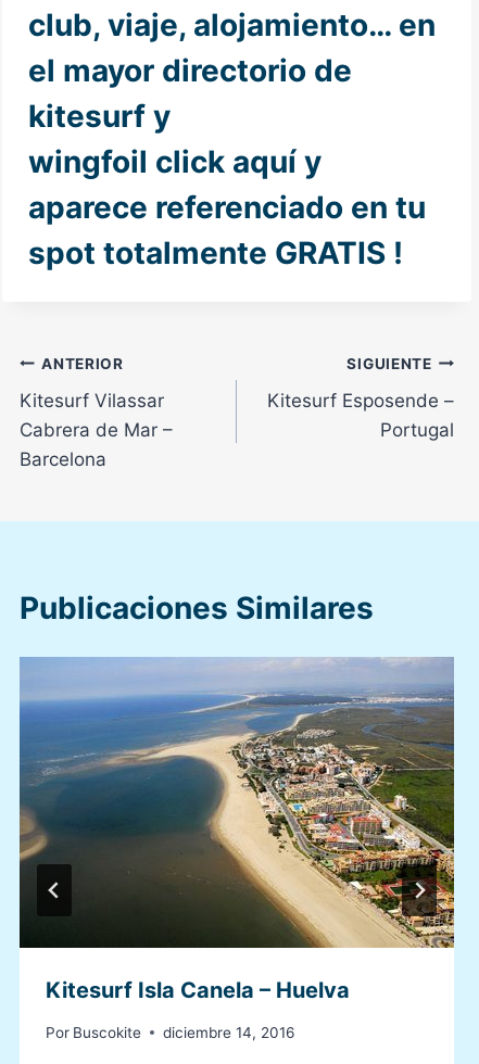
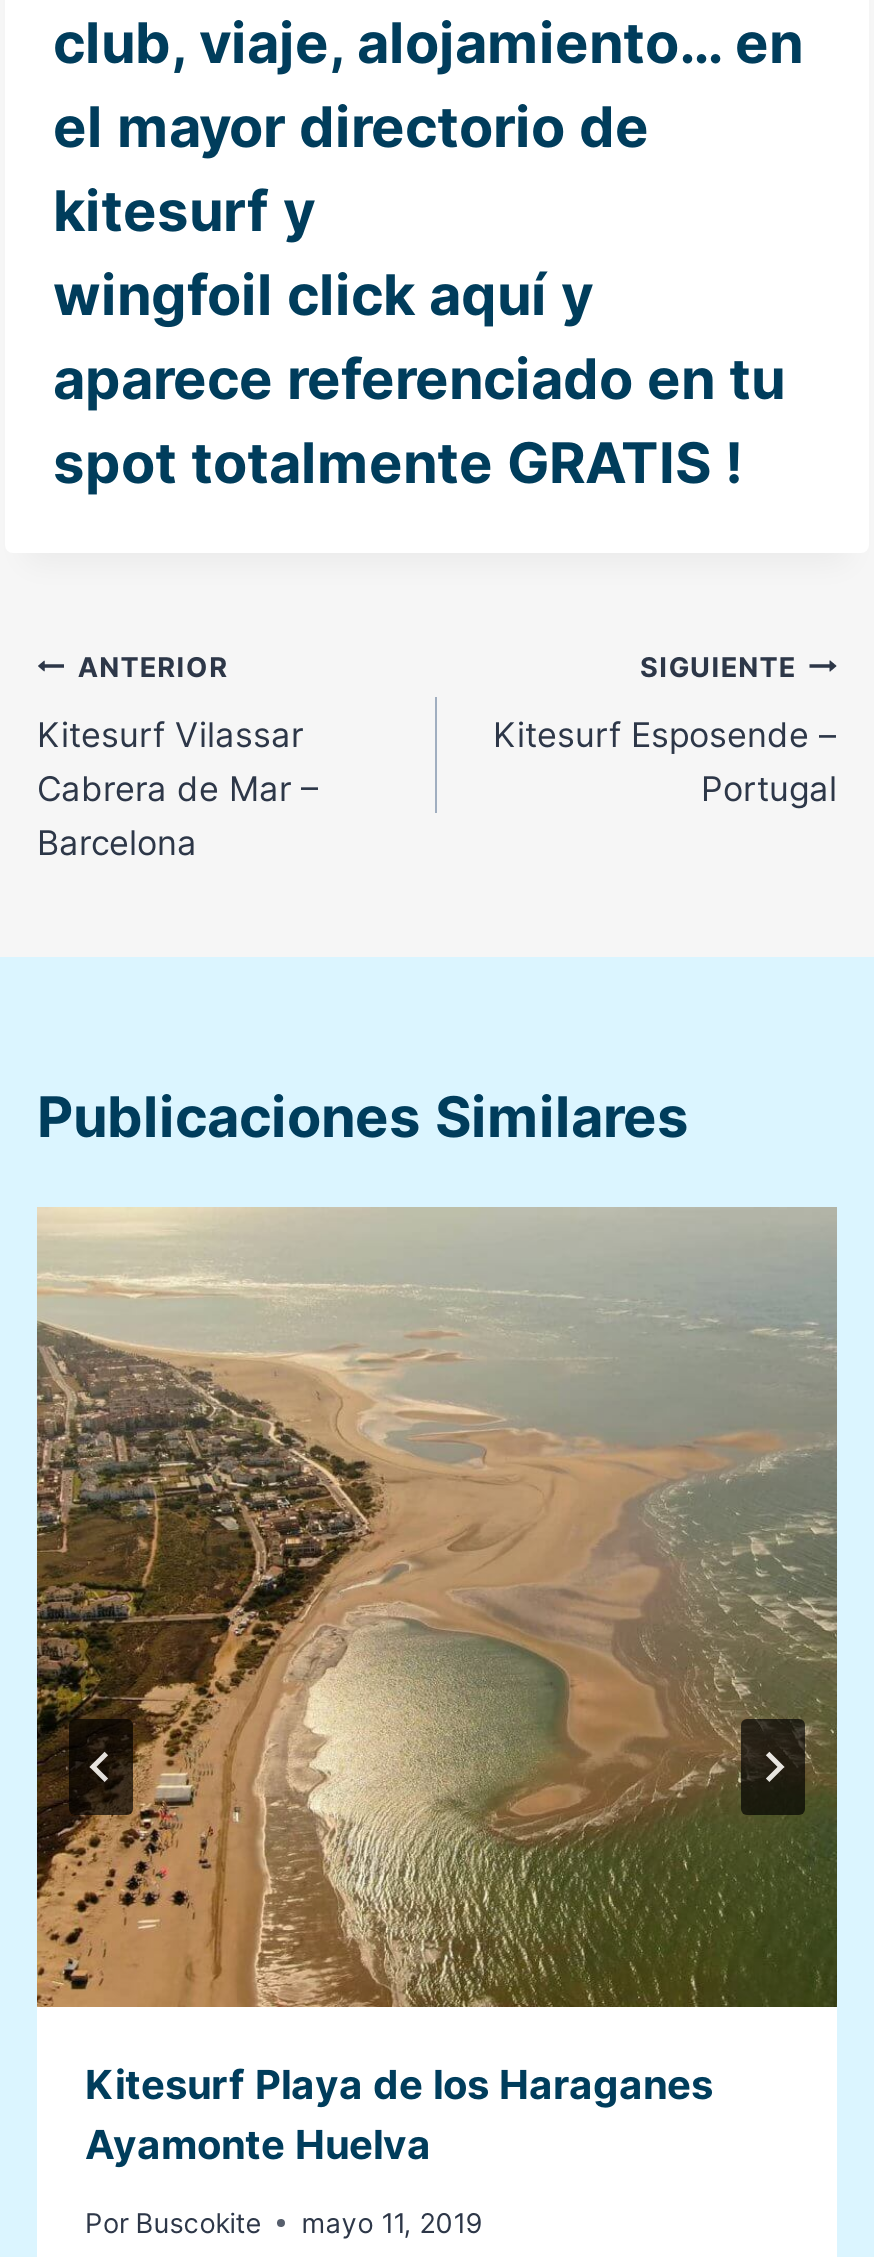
- [image]
- Kitesurf Isla Canela – Huelva
+ [image]
+ Kitesurf Playa de los Haraganes
+ Ayamonte Huelva

- Por Buscokite diciembre 14, 2016
+ Por Buscokite mayo 11, 2019
